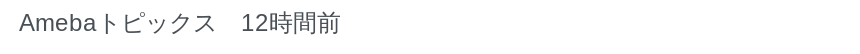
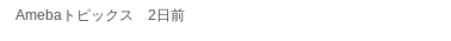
- Amebaトピックス 12時間前
+ Amebaトピックス 2日前
